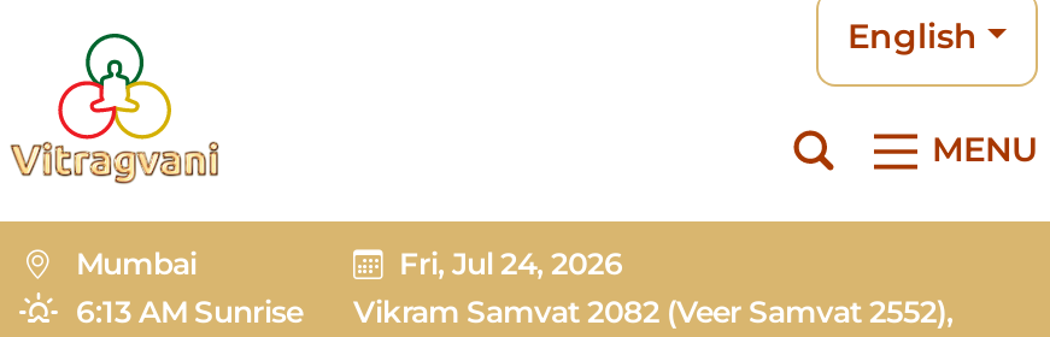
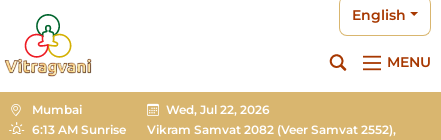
- Fri, Jul 24, 2026
+ Wed, Jul 22, 2026
